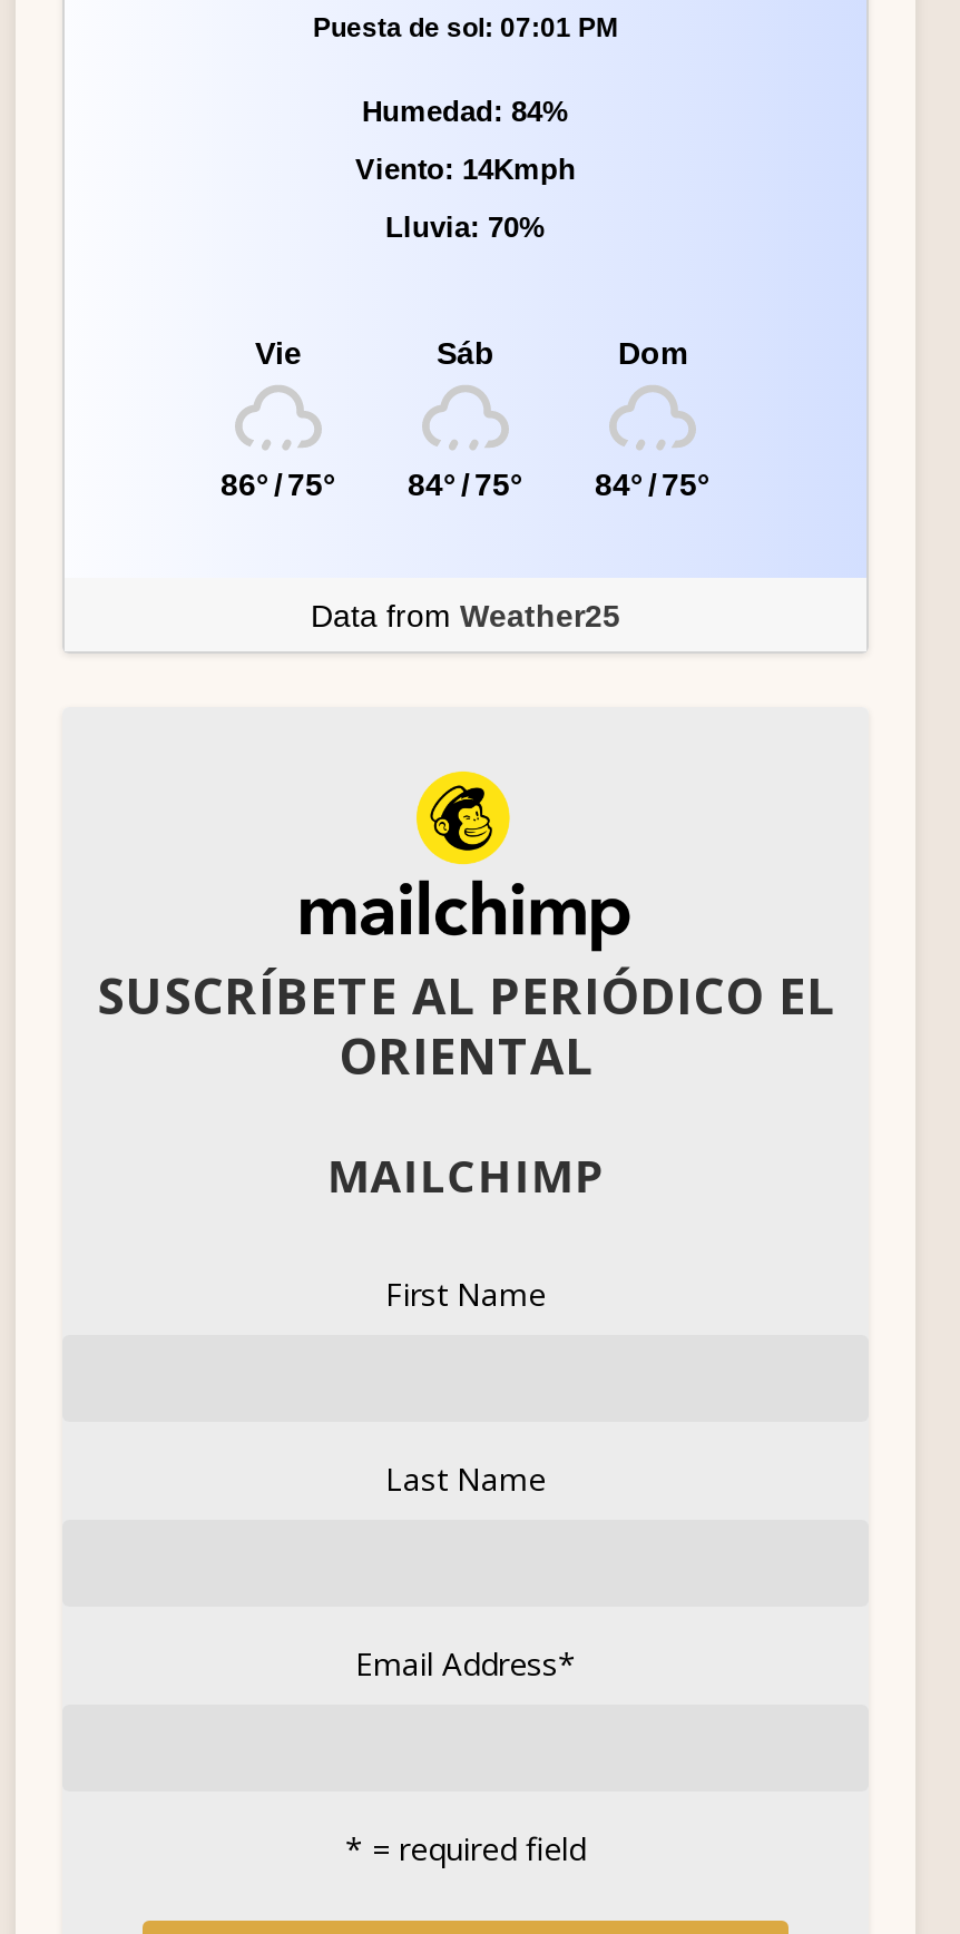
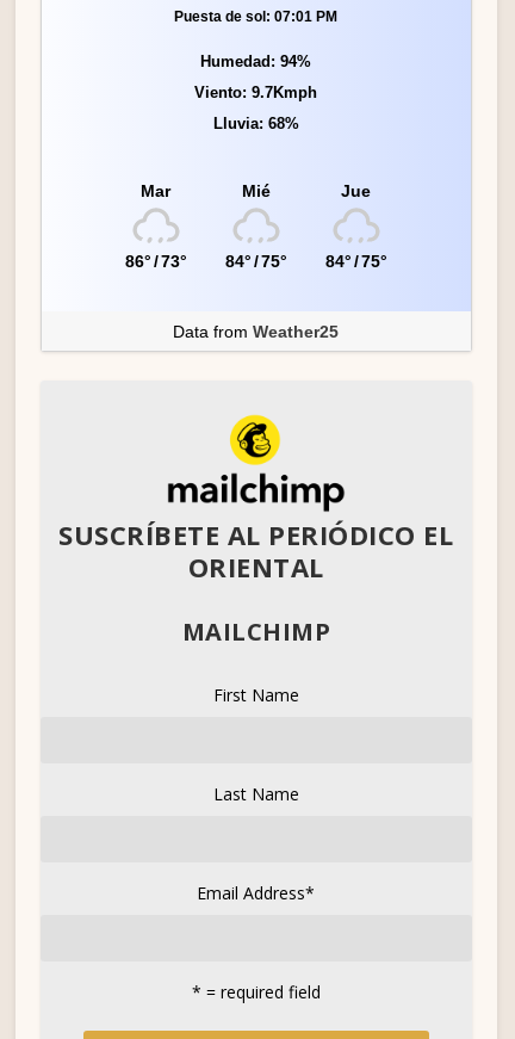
- Humedad: 84%
+ Humedad: 94%

- Viento: 14Kmph
+ Viento: 9.7Kmph

- Lluvia: 70%
+ Lluvia: 68%

- Vie
+ Mar

- Sáb
+ Mié

- Dom
+ Jue

- 86° / 75° 84° / 75° 84° / 75°
+ 86° / 73° 84° / 75° 84° / 75°
